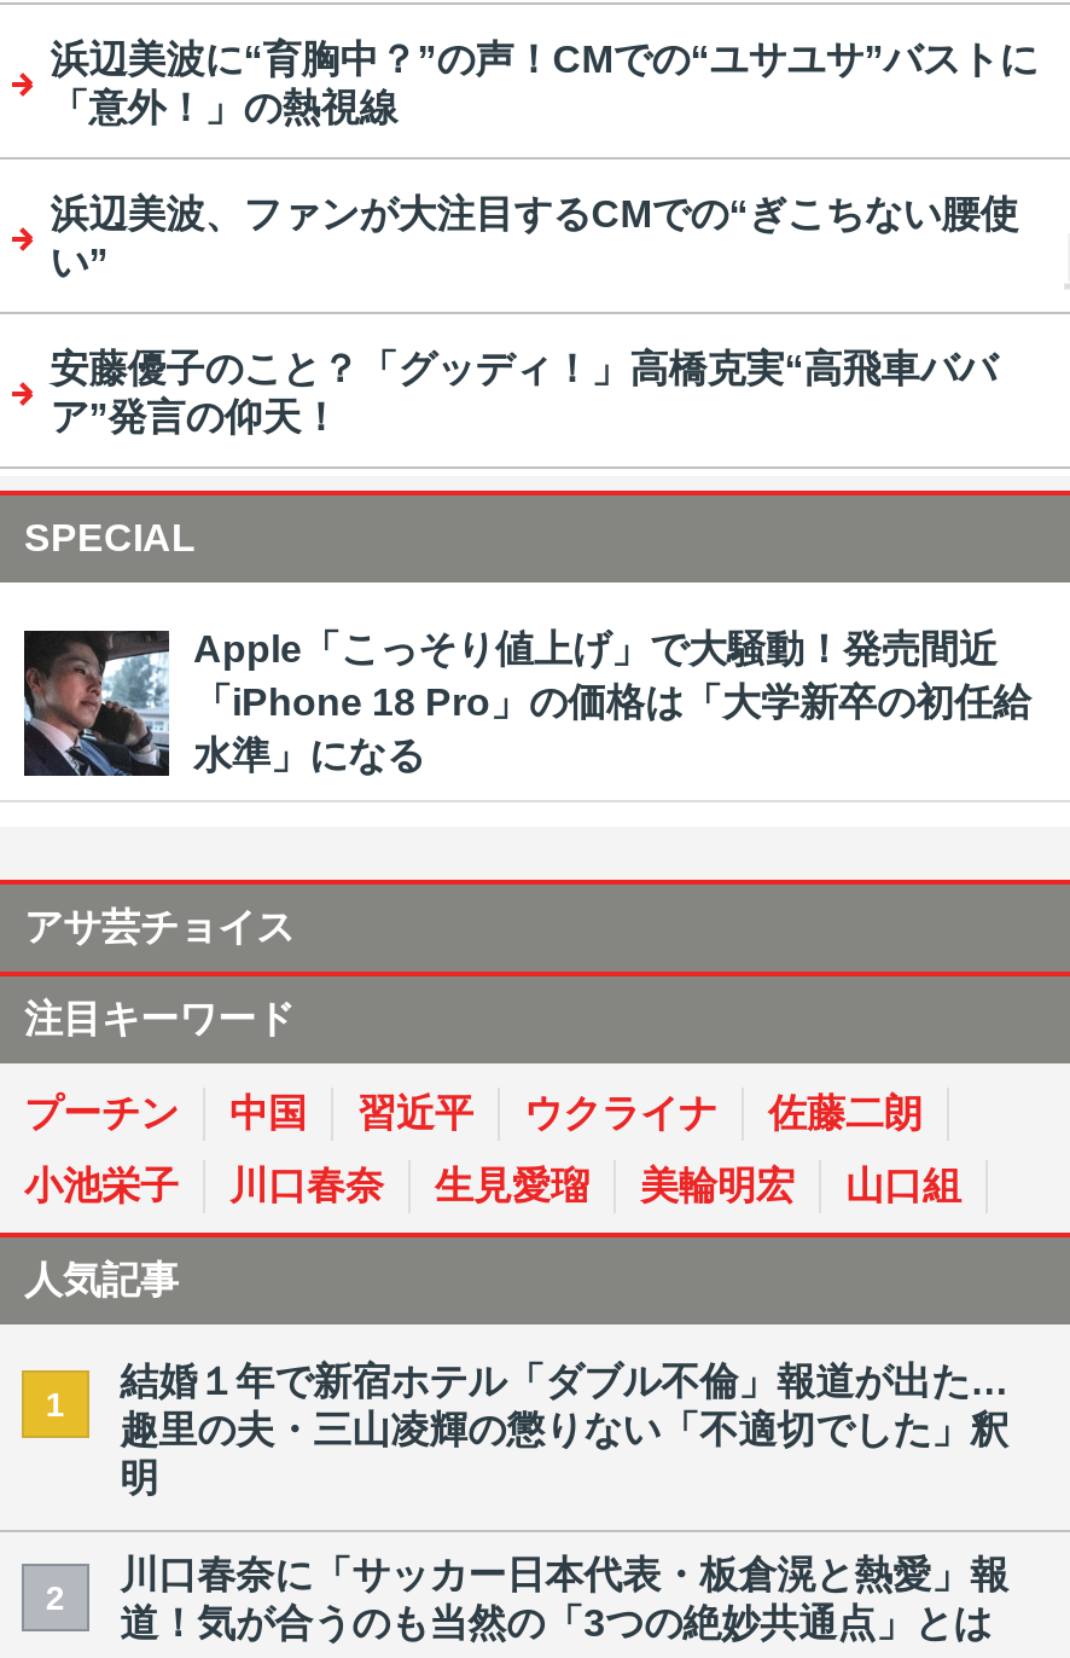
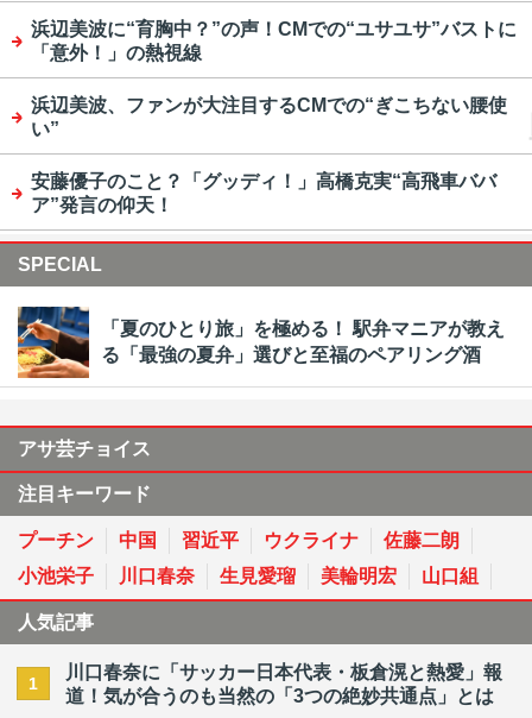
- [image]
- Apple「こっそり値上げ」で大騒動！発売間近
- 「iPhone 18 Pro」の価格は「大学新卒の初任給
- 水準」になる
+ [image]
+ 「夏のひとり旅」を極める！ 駅弁マニアが教え
+ る「最強の夏弁」選びと至福のペアリング酒

- 結婚１年で新宿ホテル「ダブル不倫」報道が出た…
- 趣里の夫・三山凌輝の懲りない「不適切でした」釈
- 明
- 2
